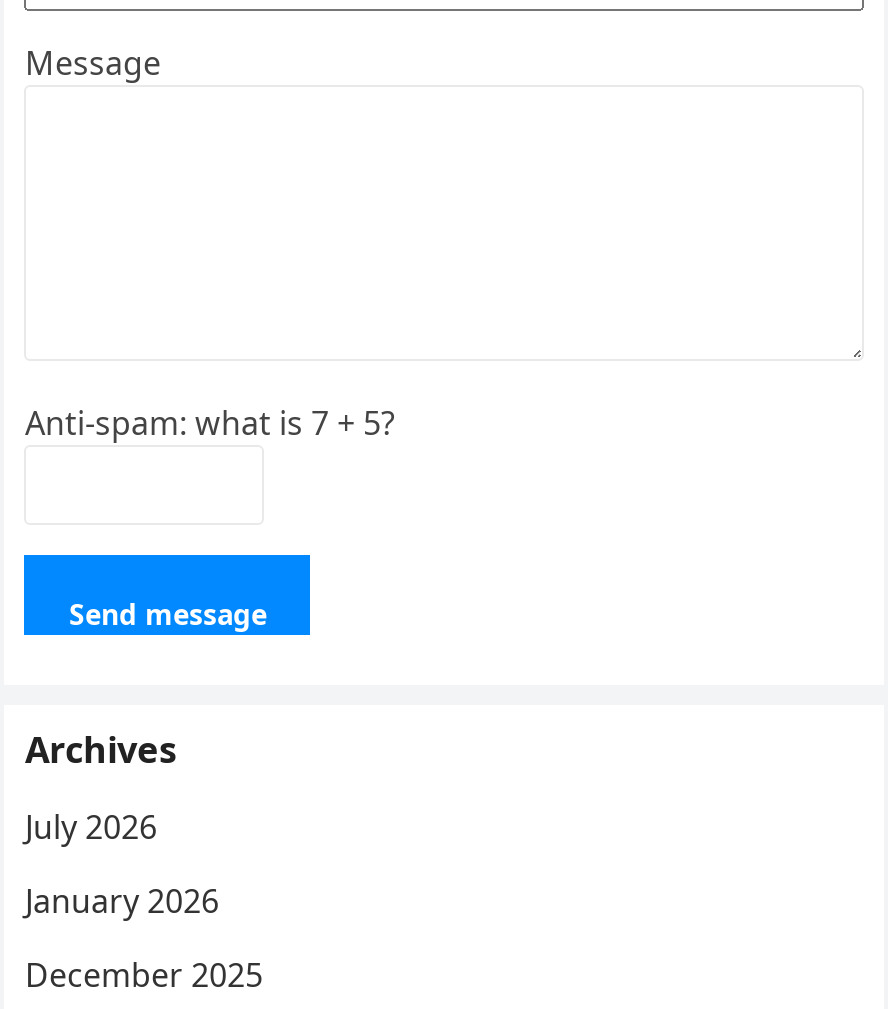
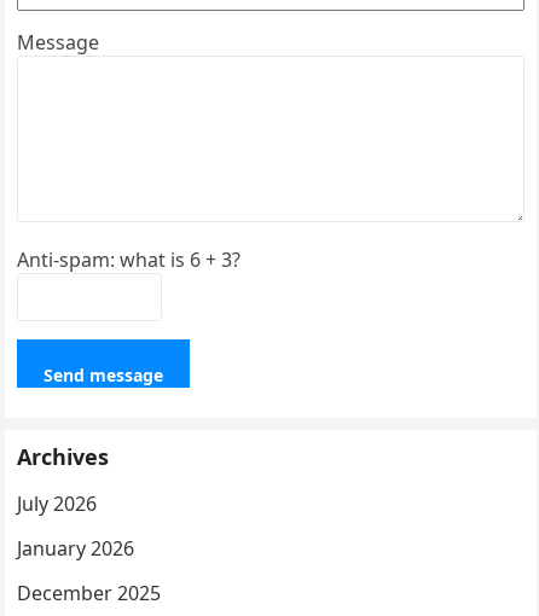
- Anti-spam: what is 7 + 5?
+ Anti-spam: what is 6 + 3?
